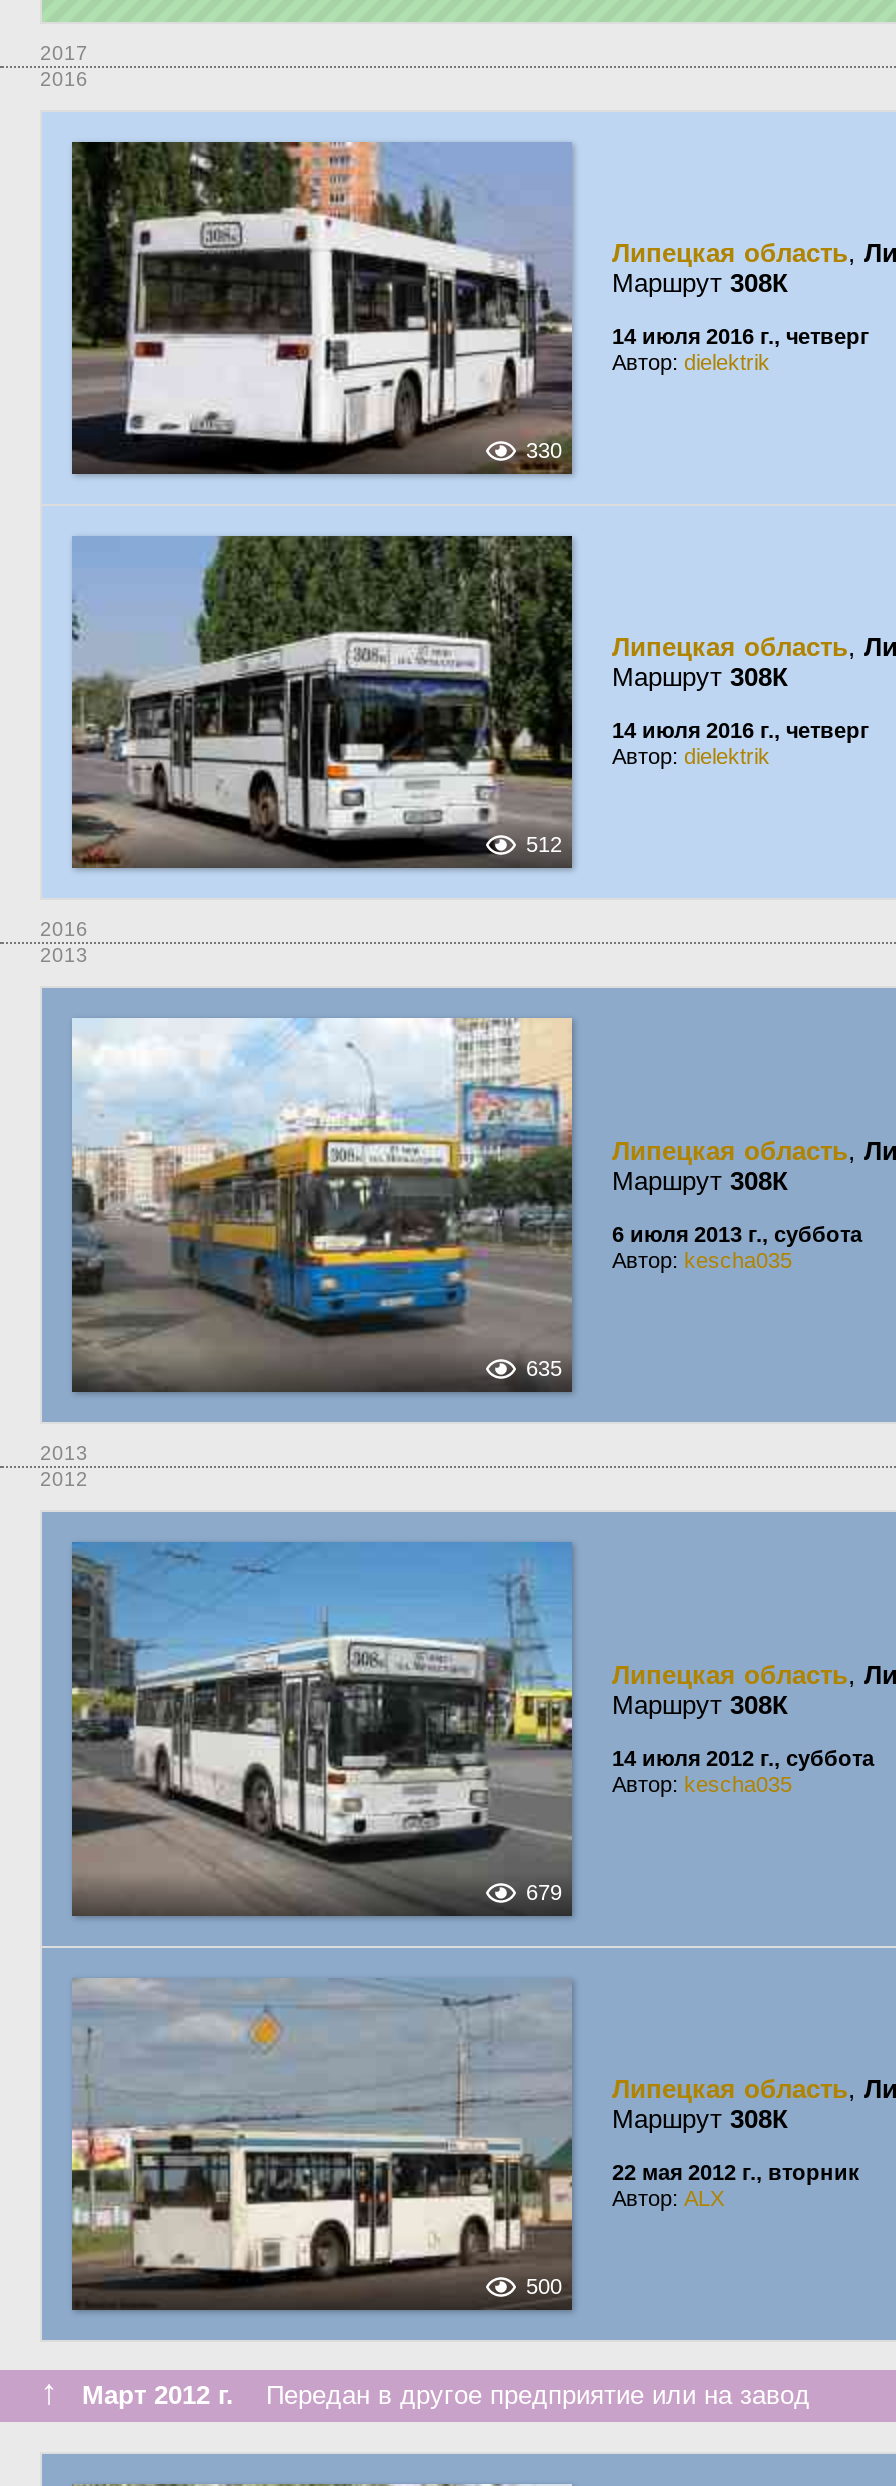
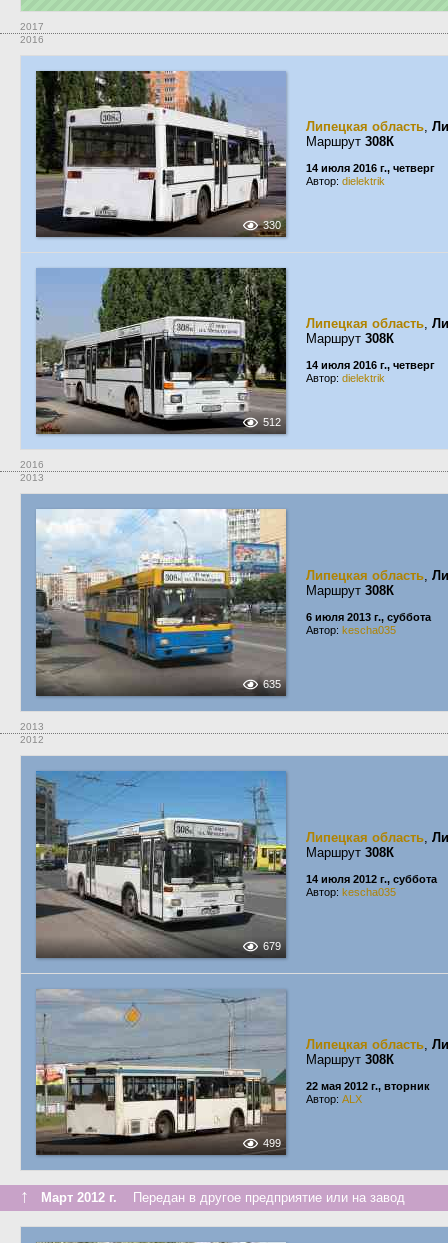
- 500
+ 499
